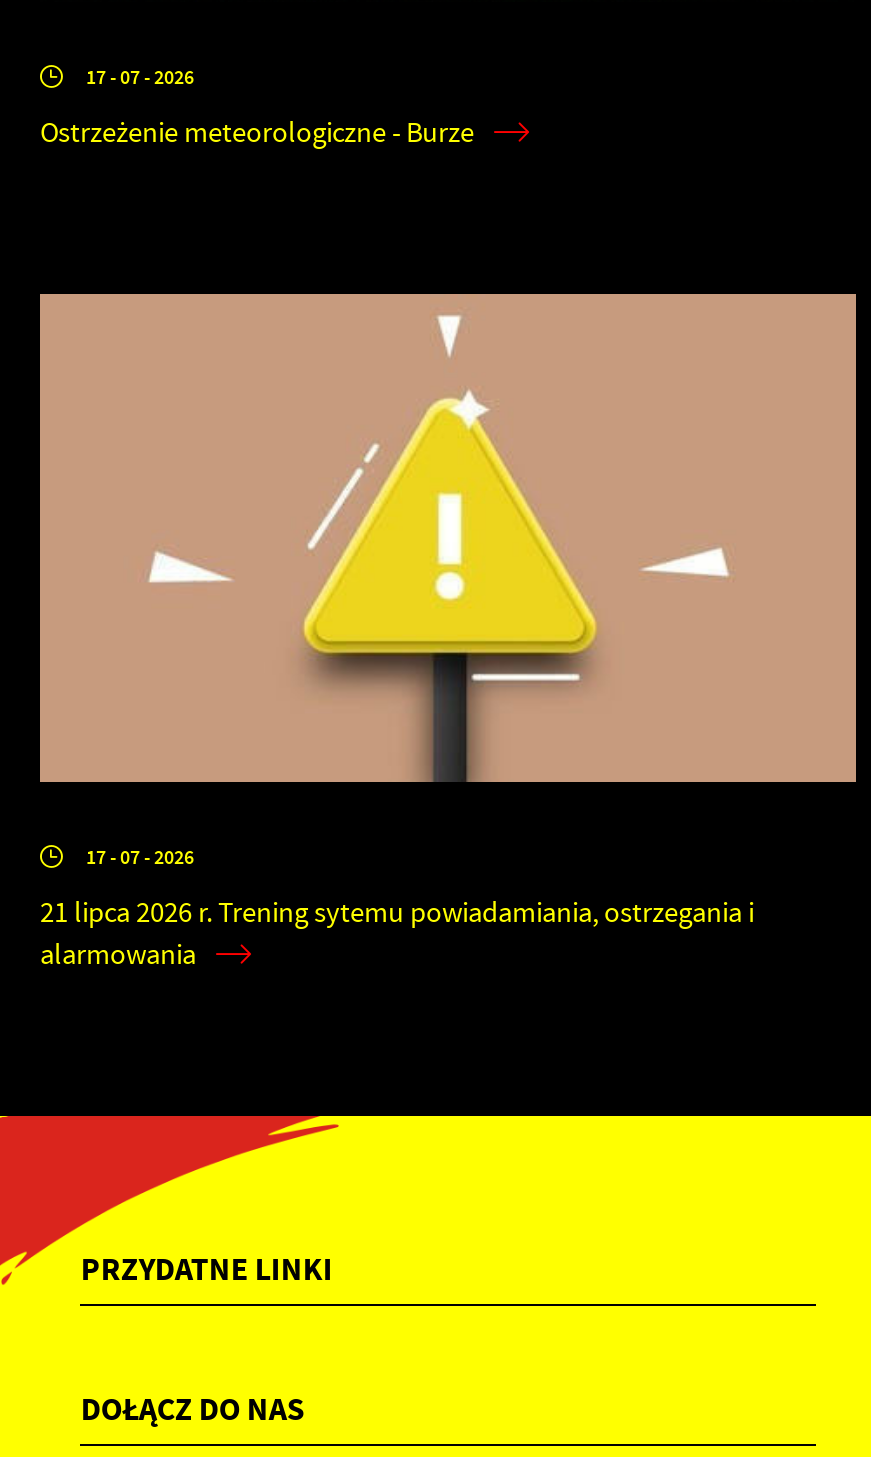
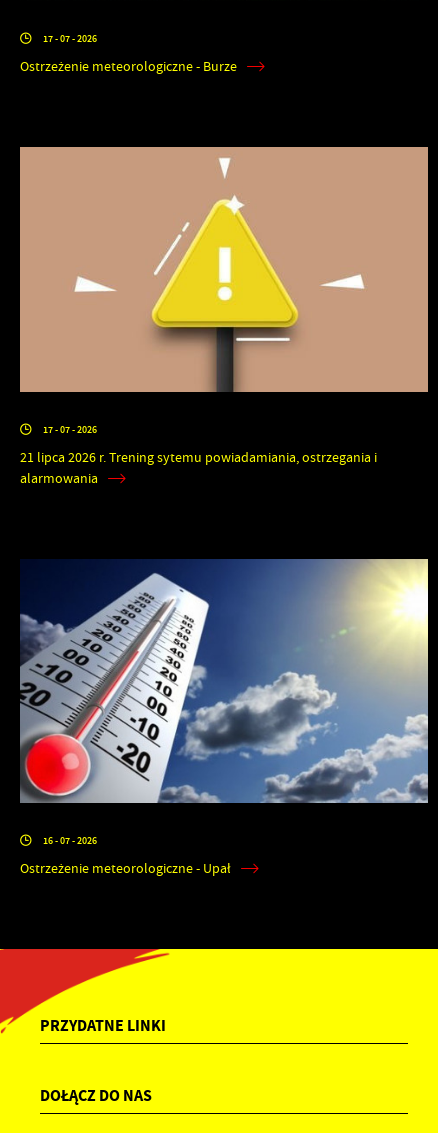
+ [image]
+ 16 - 07 - 2026
+ Ostrzeżenie meteorologiczne - Upał
